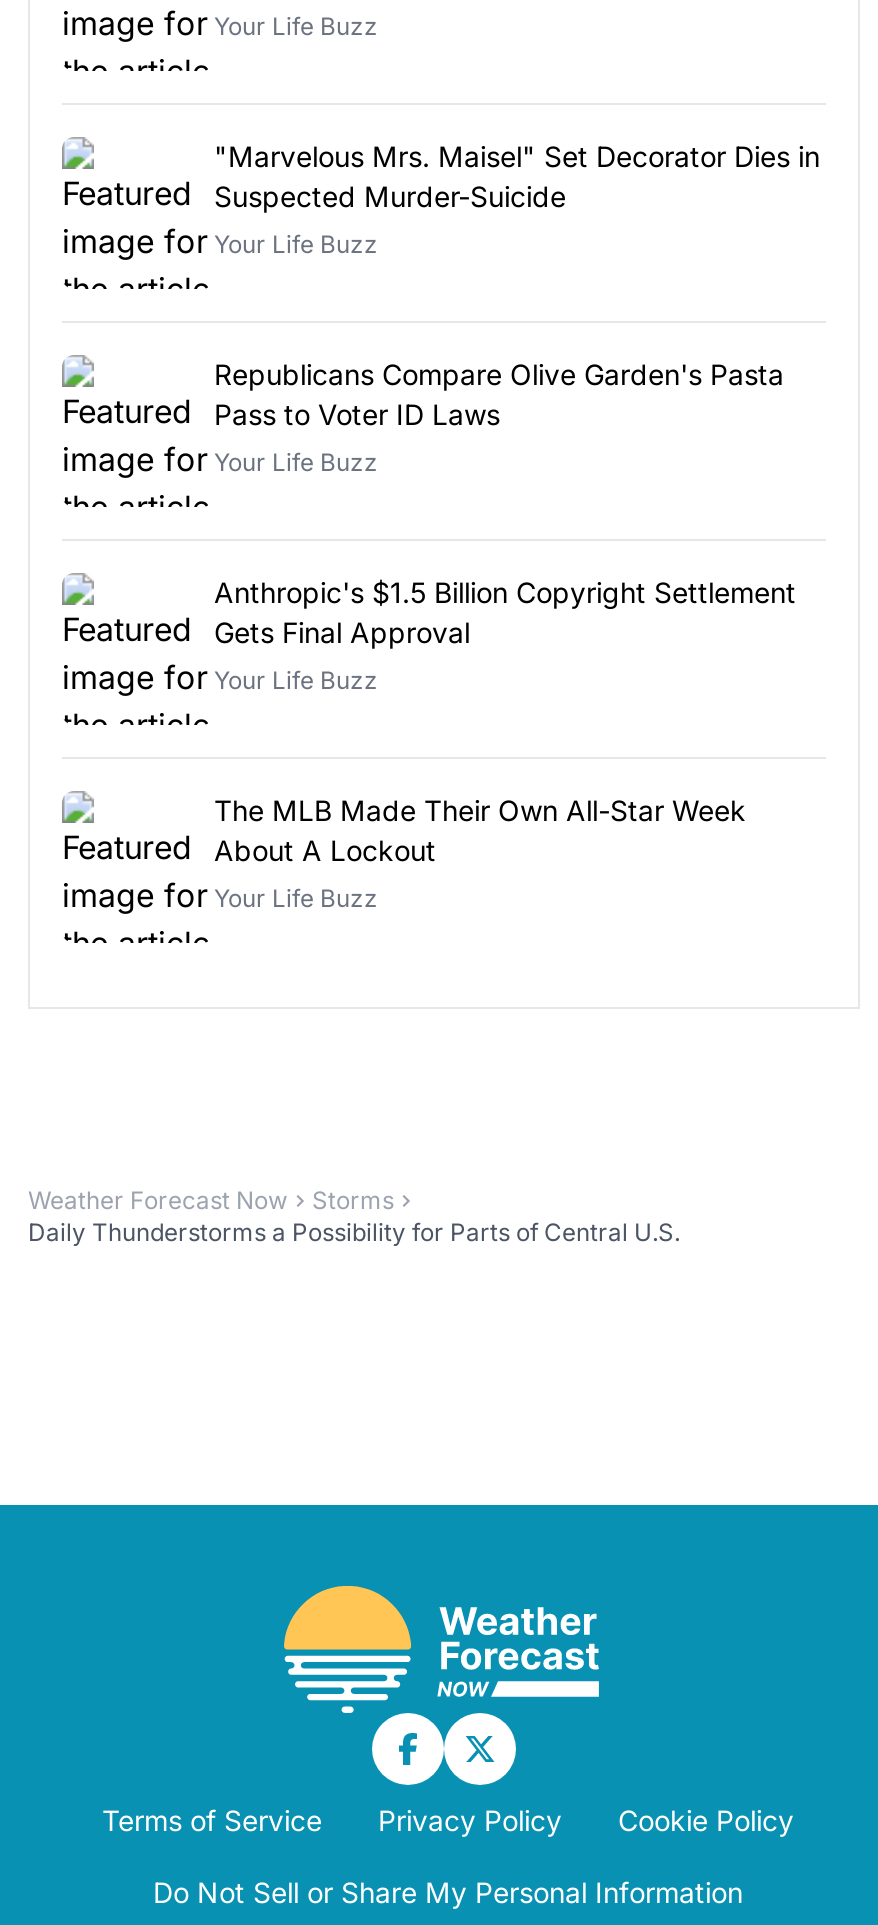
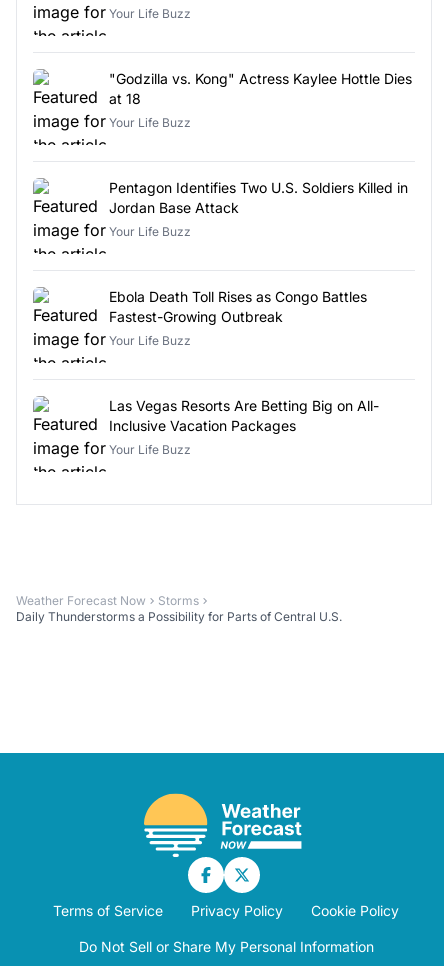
- "Marvelous Mrs. Maisel" Set Decorator Dies in
- Suspected Murder-Suicide
+ "Godzilla vs. Kong" Actress Kaylee Hottle Dies
+ at 18

- Republicans Compare Olive Garden's Pasta
- Pass to Voter ID Laws
+ Pentagon Identifies Two U.S. Soldiers Killed in
+ Jordan Base Attack

- Anthropic's $1.5 Billion Copyright Settlement
- Gets Final Approval
+ Ebola Death Toll Rises as Congo Battles
+ Fastest-Growing Outbreak

- The MLB Made Their Own All-Star Week
- About A Lockout
+ Las Vegas Resorts Are Betting Big on All-
+ Inclusive Vacation Packages
